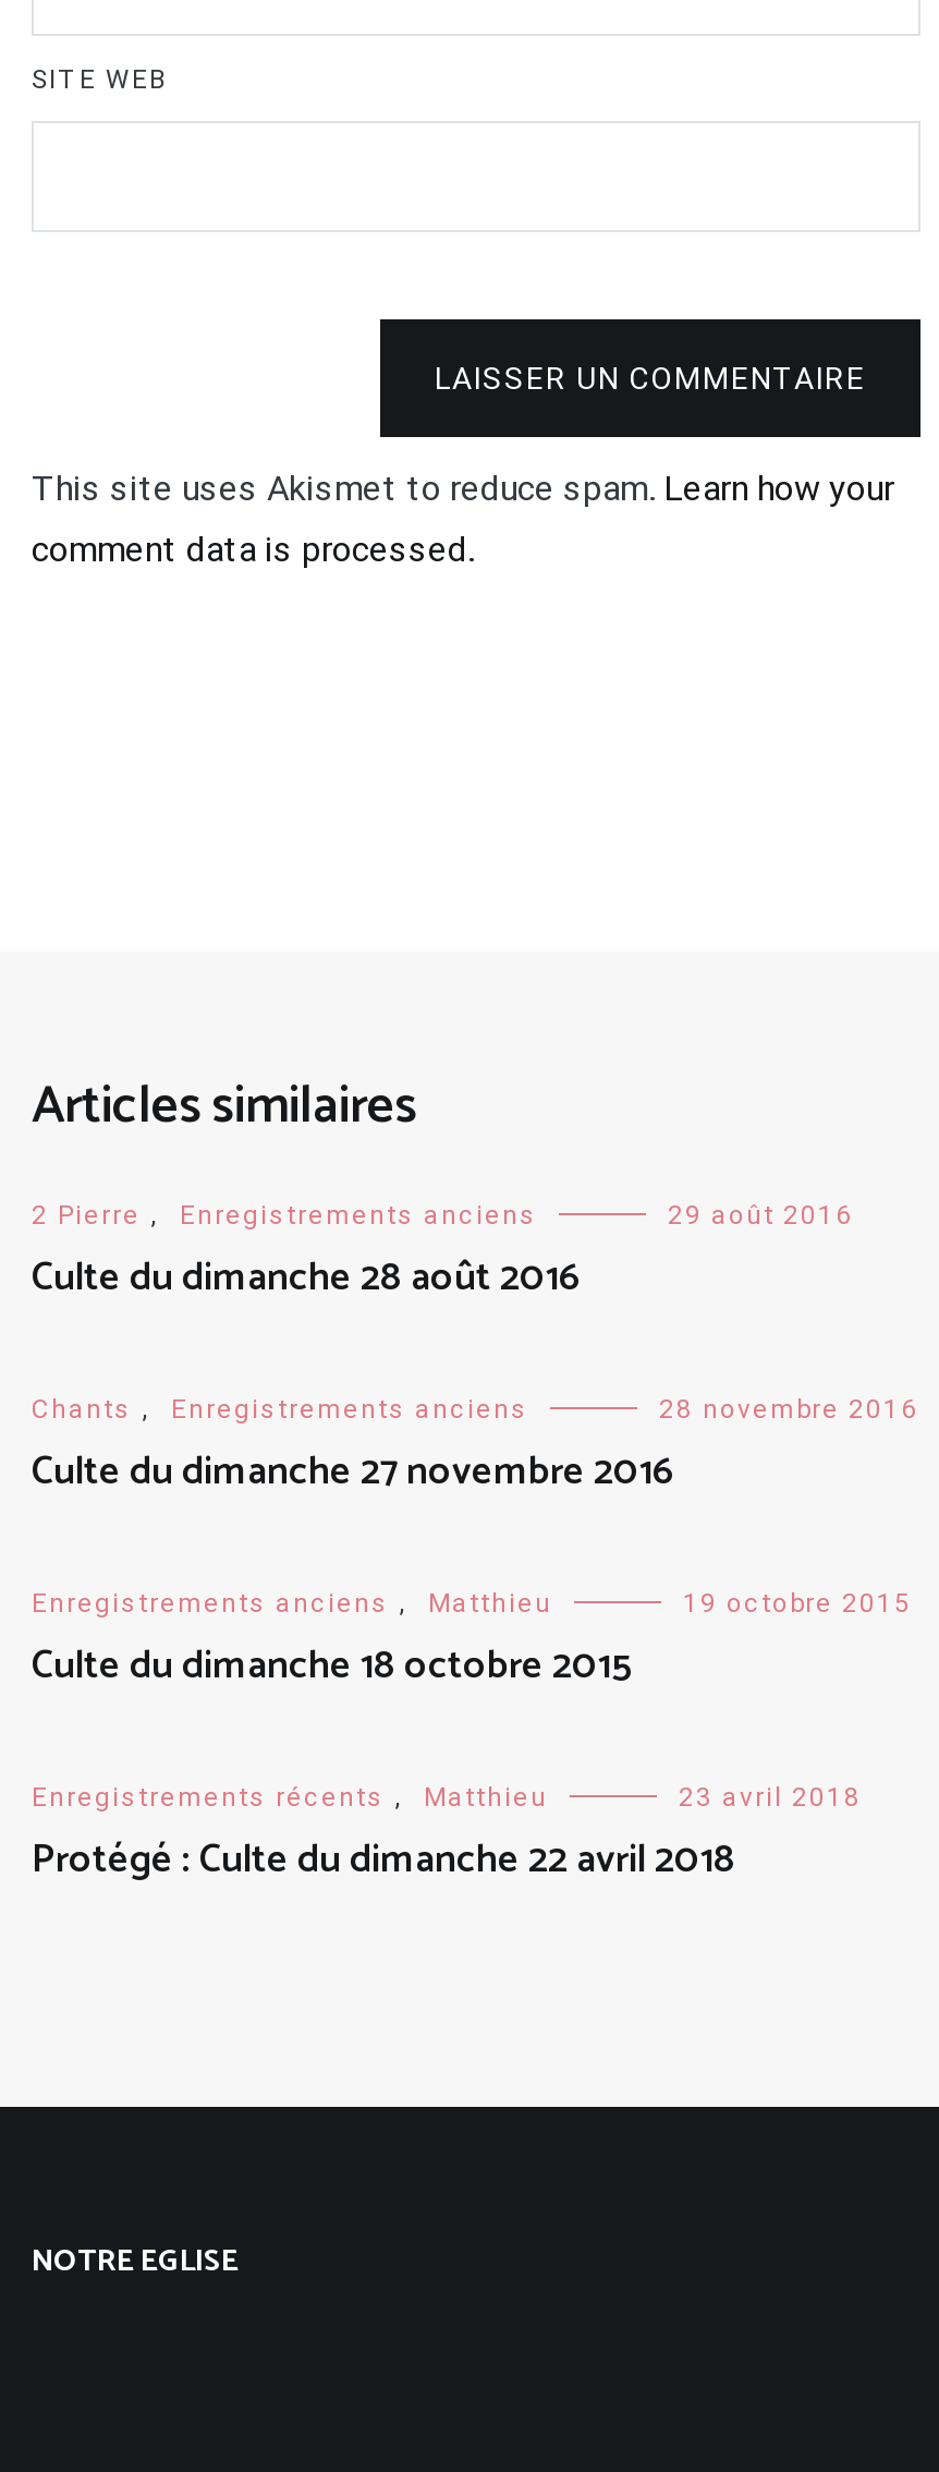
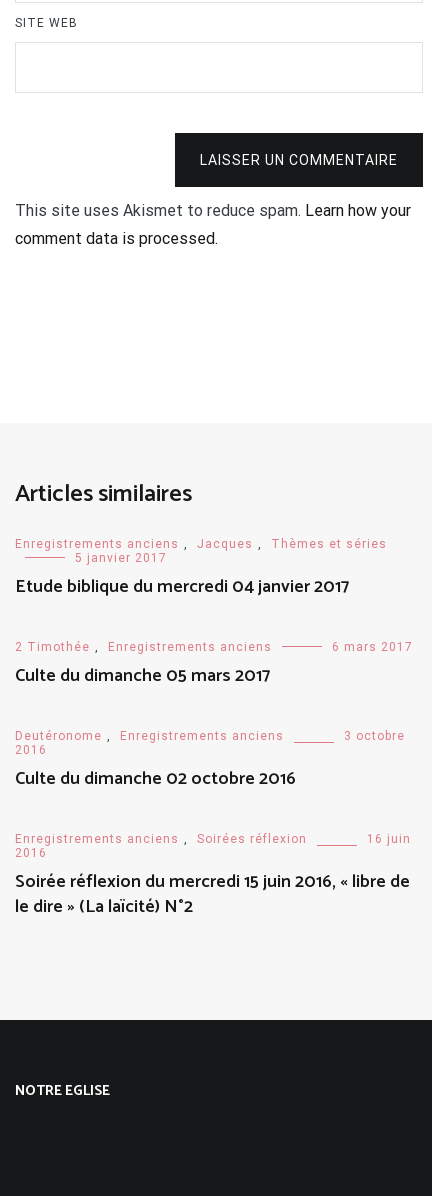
- 2 Pierre , Enregistrements anciens
- 29 août 2016
- Culte du dimanche 28 août 2016
+ Enregistrements anciens , Jacques , Thèmes et séries
+ 5 janvier 2017
+ Etude biblique du mercredi 04 janvier 2017

- Chants , Enregistrements anciens
- 28 novembre 2016
- Culte du dimanche 27 novembre 2016
+ 2 Timothée , Enregistrements anciens
+ 6 mars 2017
+ Culte du dimanche 05 mars 2017

- Enregistrements anciens , Matthieu
- 19 octobre 2015
- Culte du dimanche 18 octobre 2015
+ Deutéronome , Enregistrements anciens
+ 3 octobre
+ 2016
+ Culte du dimanche 02 octobre 2016

- Enregistrements récents , Matthieu
- 23 avril 2018
- Protégé : Culte du dimanche 22 avril 2018
+ Enregistrements anciens , Soirées réflexion
+ 16 juin
+ 2016
+ Soirée réflexion du mercredi 15 juin 2016, « libre de
+ le dire » (La laïcité) N°2
